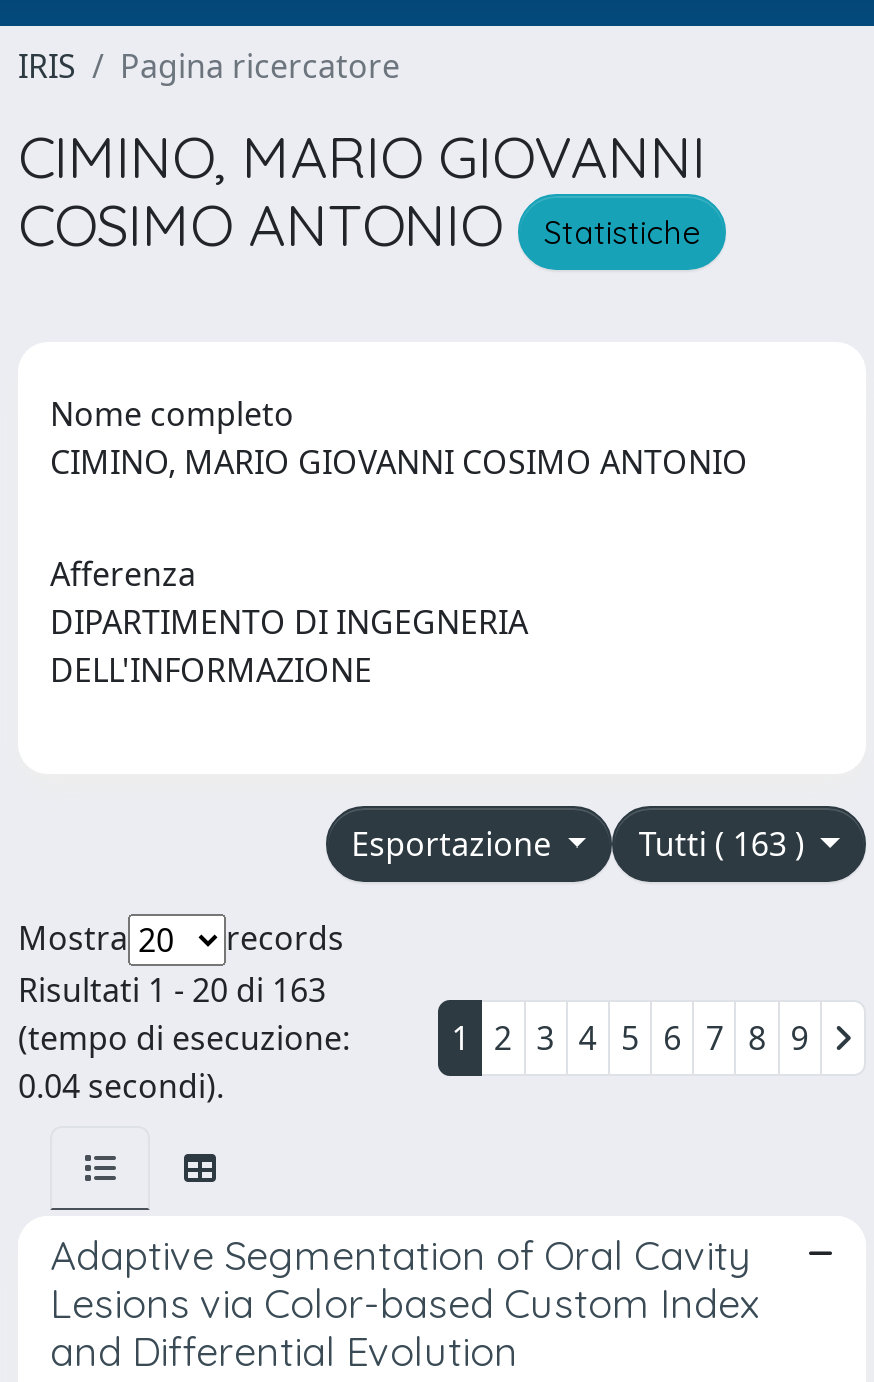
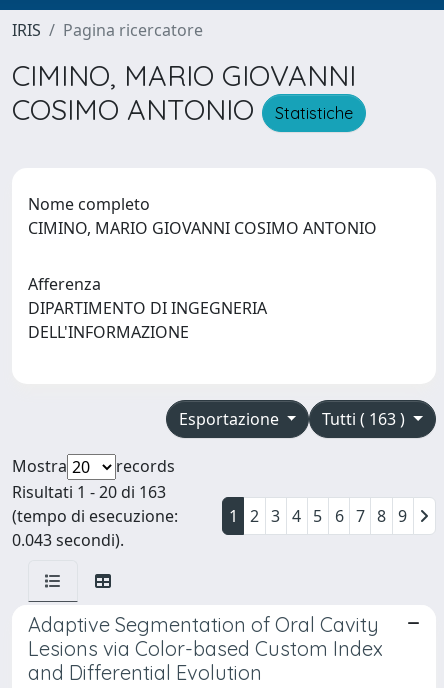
- 0.04 secondi).
+ 0.043 secondi).
